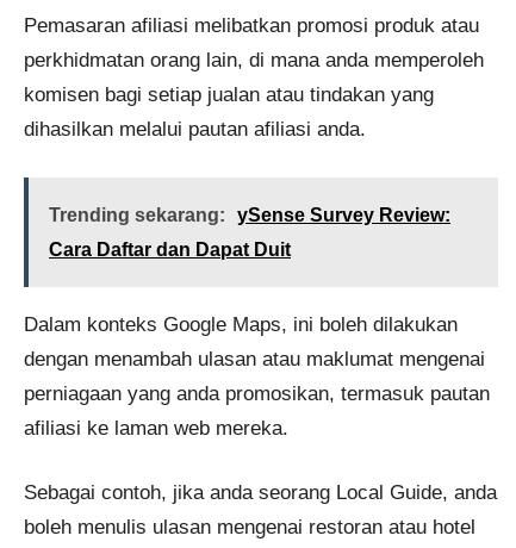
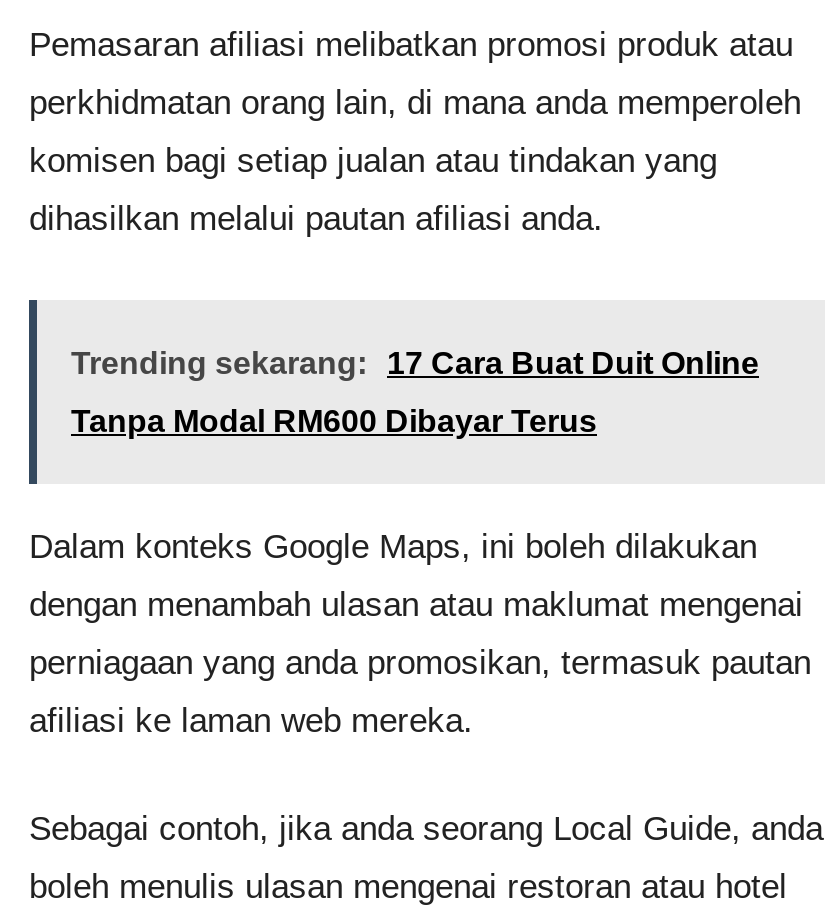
- Trending sekarang: ySense Survey Review:
+ Trending sekarang: 17 Cara Buat Duit Online

- Cara Daftar dan Dapat Duit
+ Tanpa Modal RM600 Dibayar Terus
